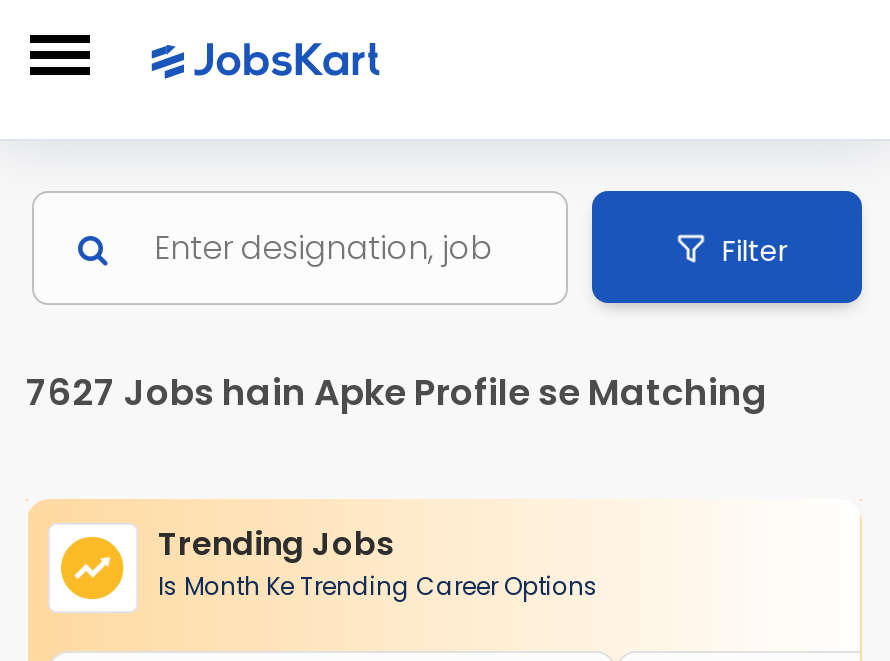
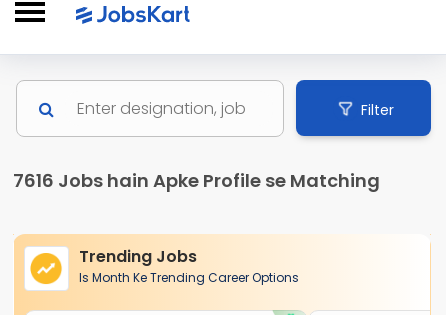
- 7627 Jobs hain Apke Profile se Matching
+ 7616 Jobs hain Apke Profile se Matching
